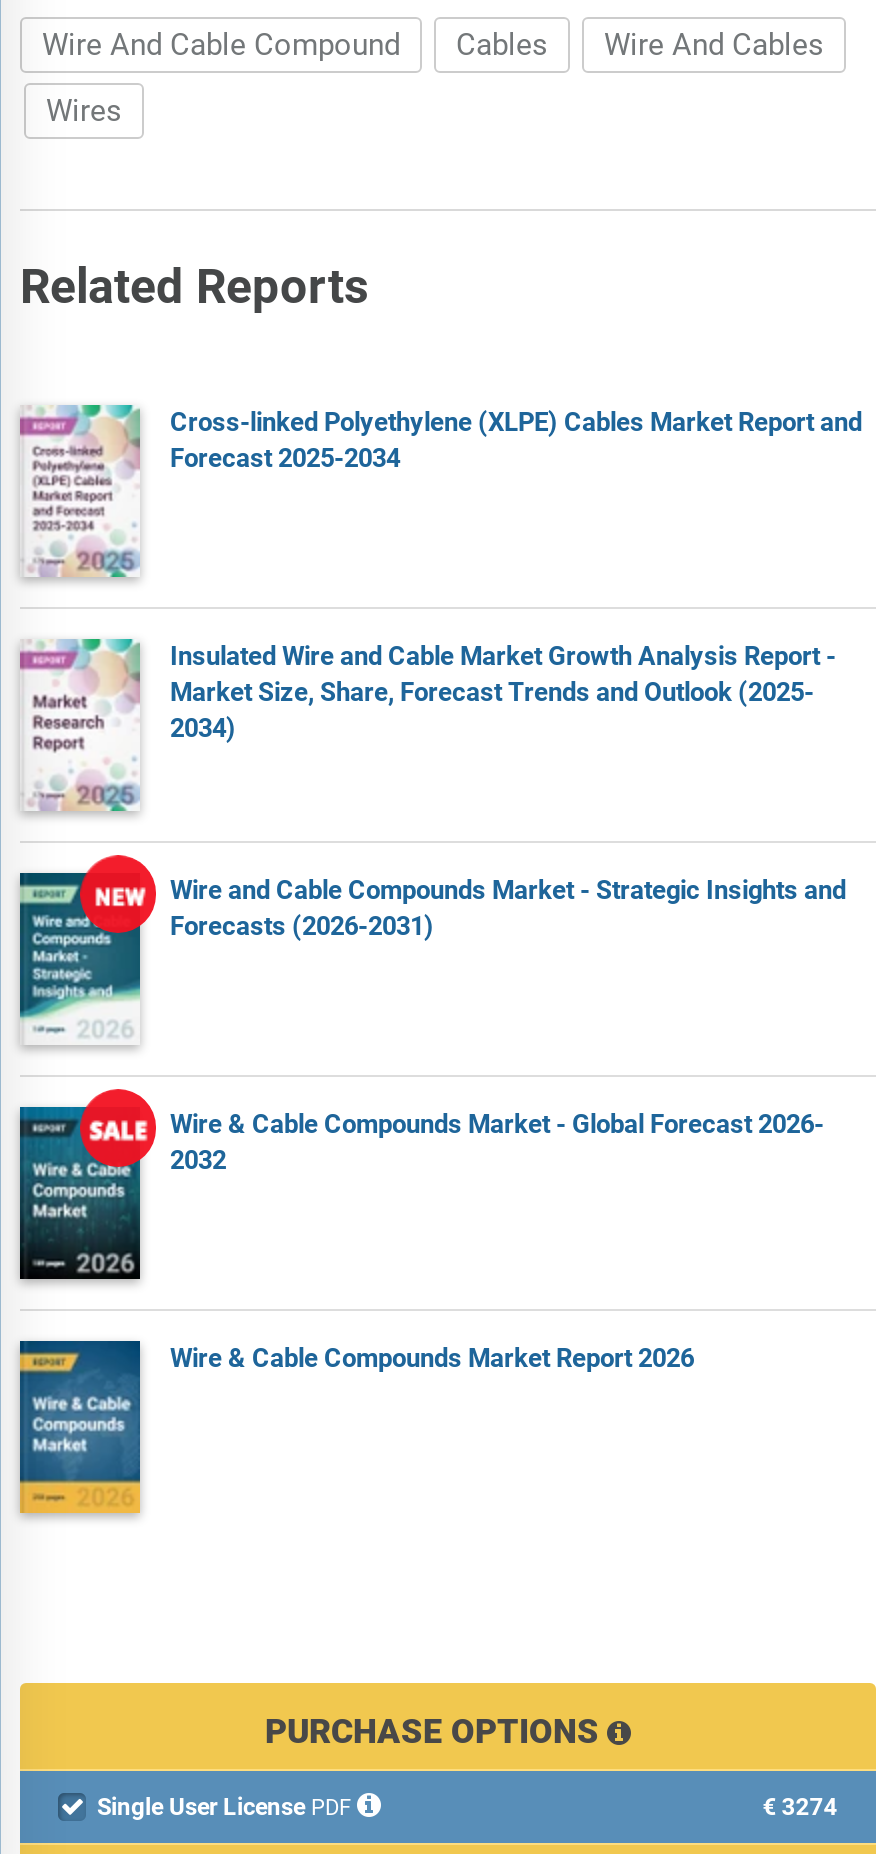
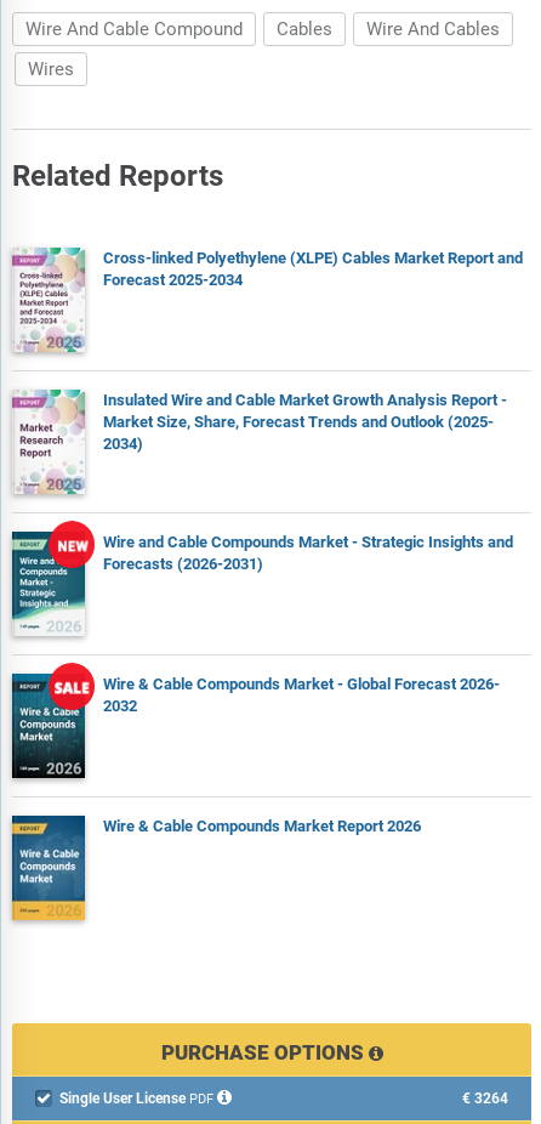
- €3274
+ €3264
